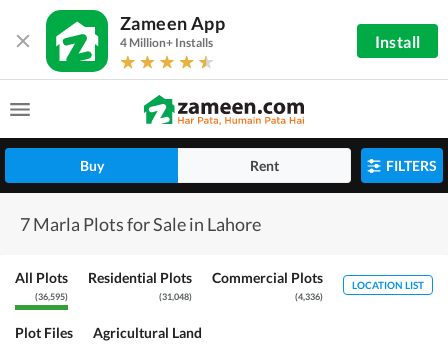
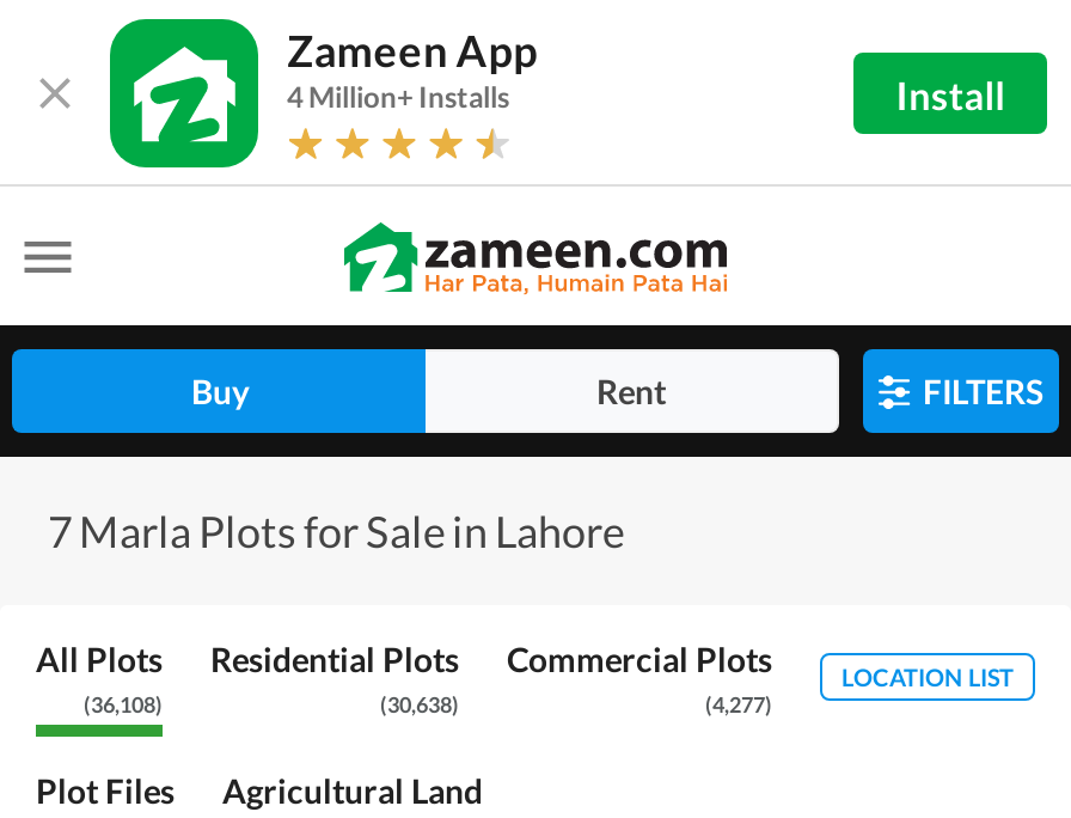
- (36,595)
+ (36,108)

- (31,048)
+ (30,638)

- (4,336)
+ (4,277)
